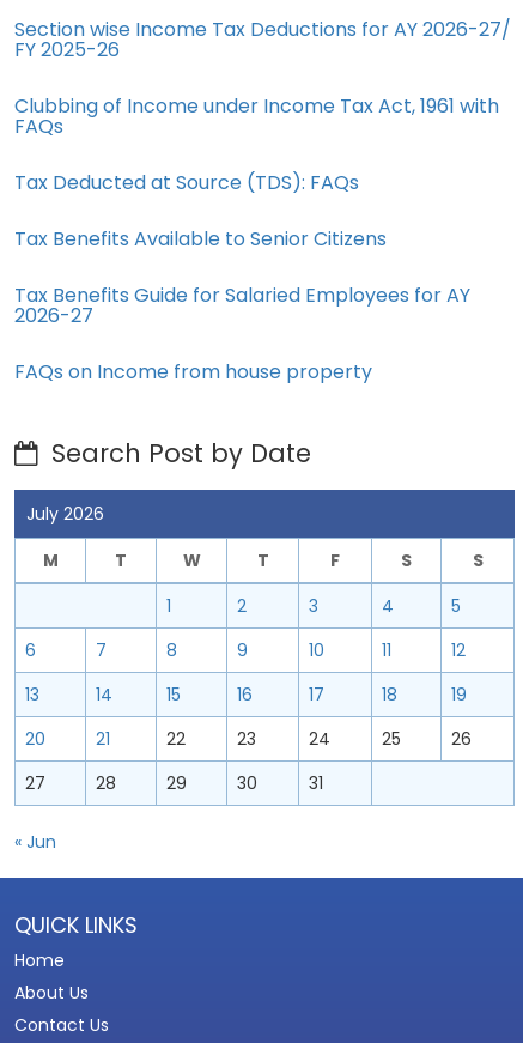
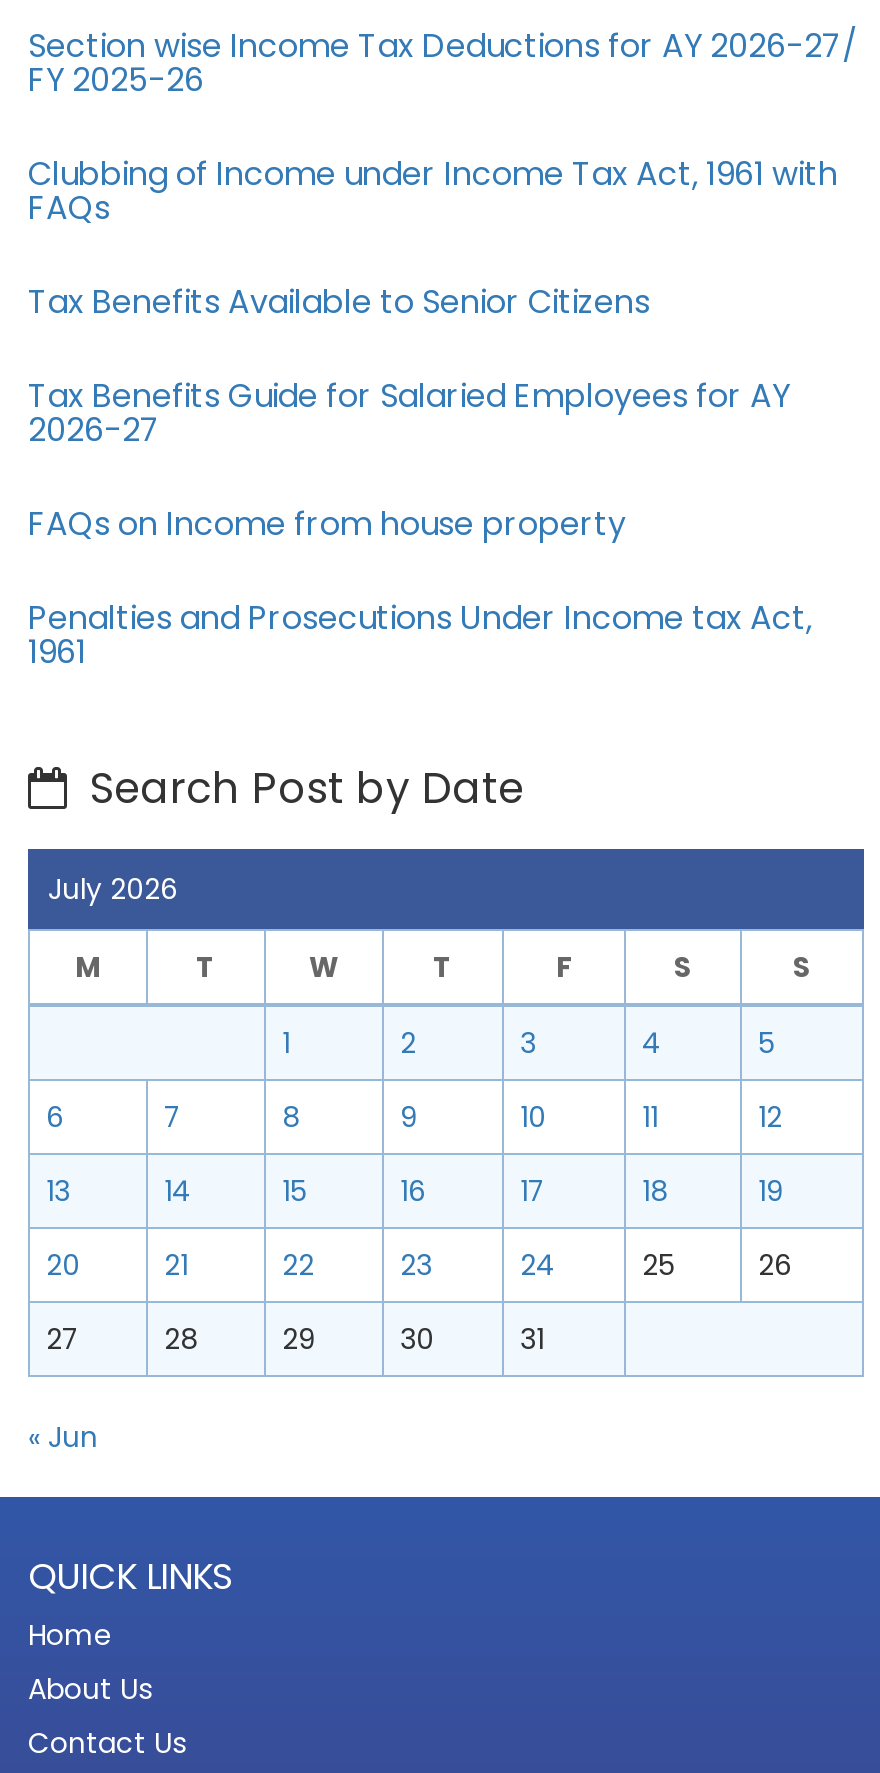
- Tax Deducted at Source (TDS): FAQs

moved up: Tax Benefits Available to Senior Citizens | Tax Benefits Guide for Salaried Employees for AY | 2026-27 | FAQs on Income from house property

+ Penalties and Prosecutions Under Income tax Act,
+ 1961
